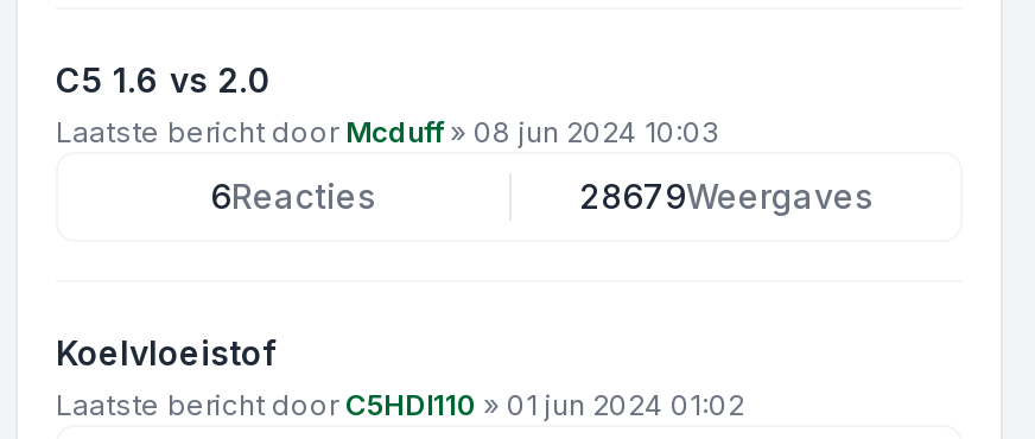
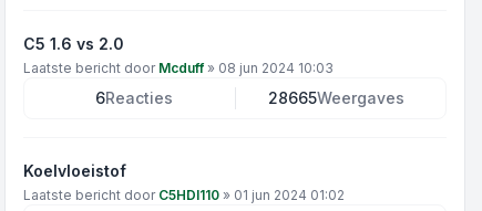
- 28679Weergaves
+ 28665Weergaves
